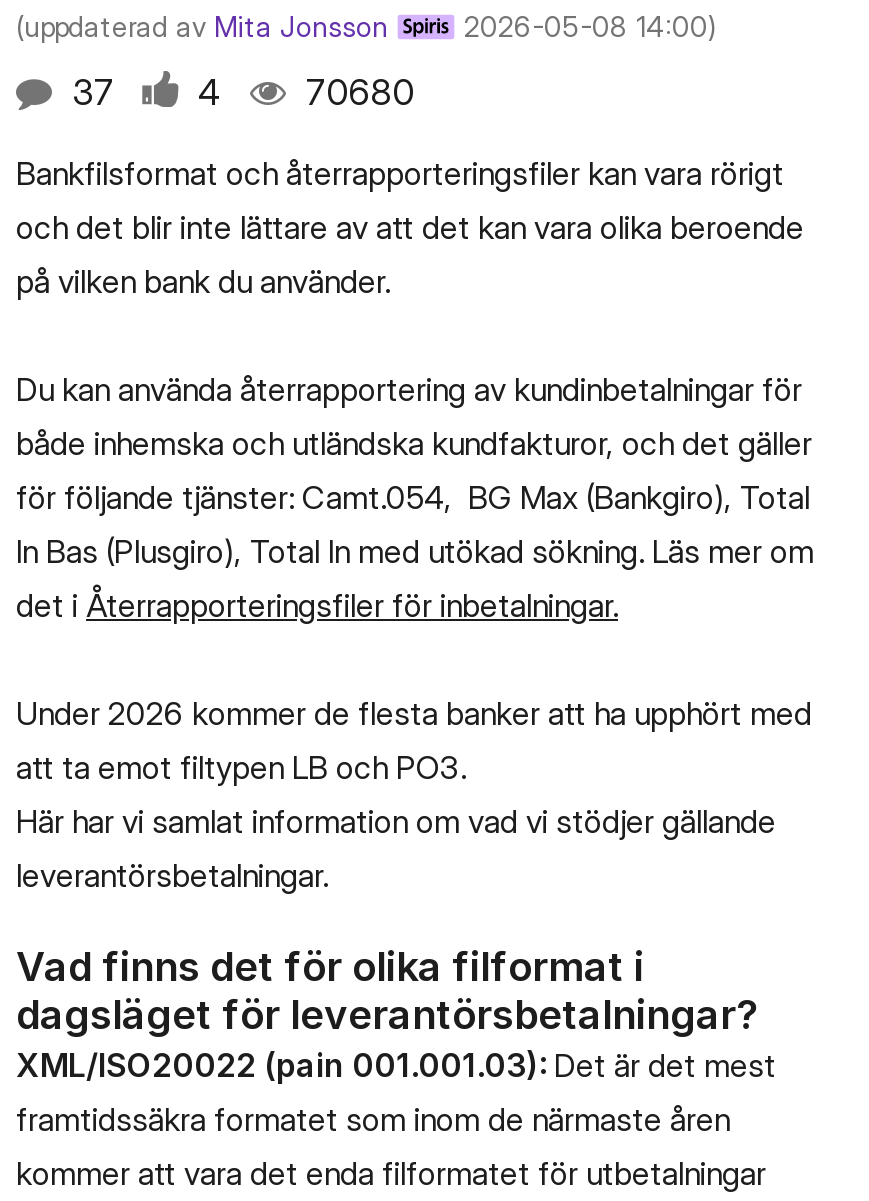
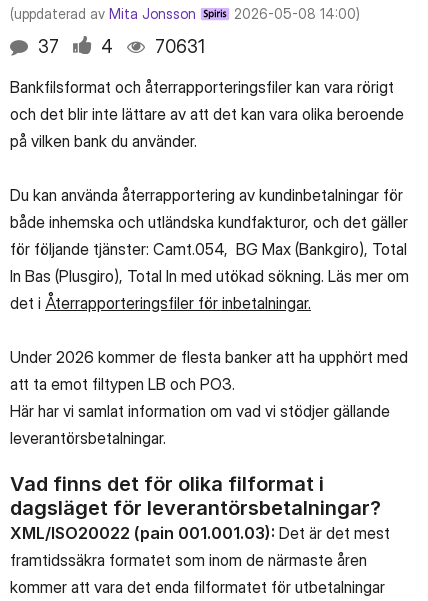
- 37 4 70680
+ 37 4 70631
